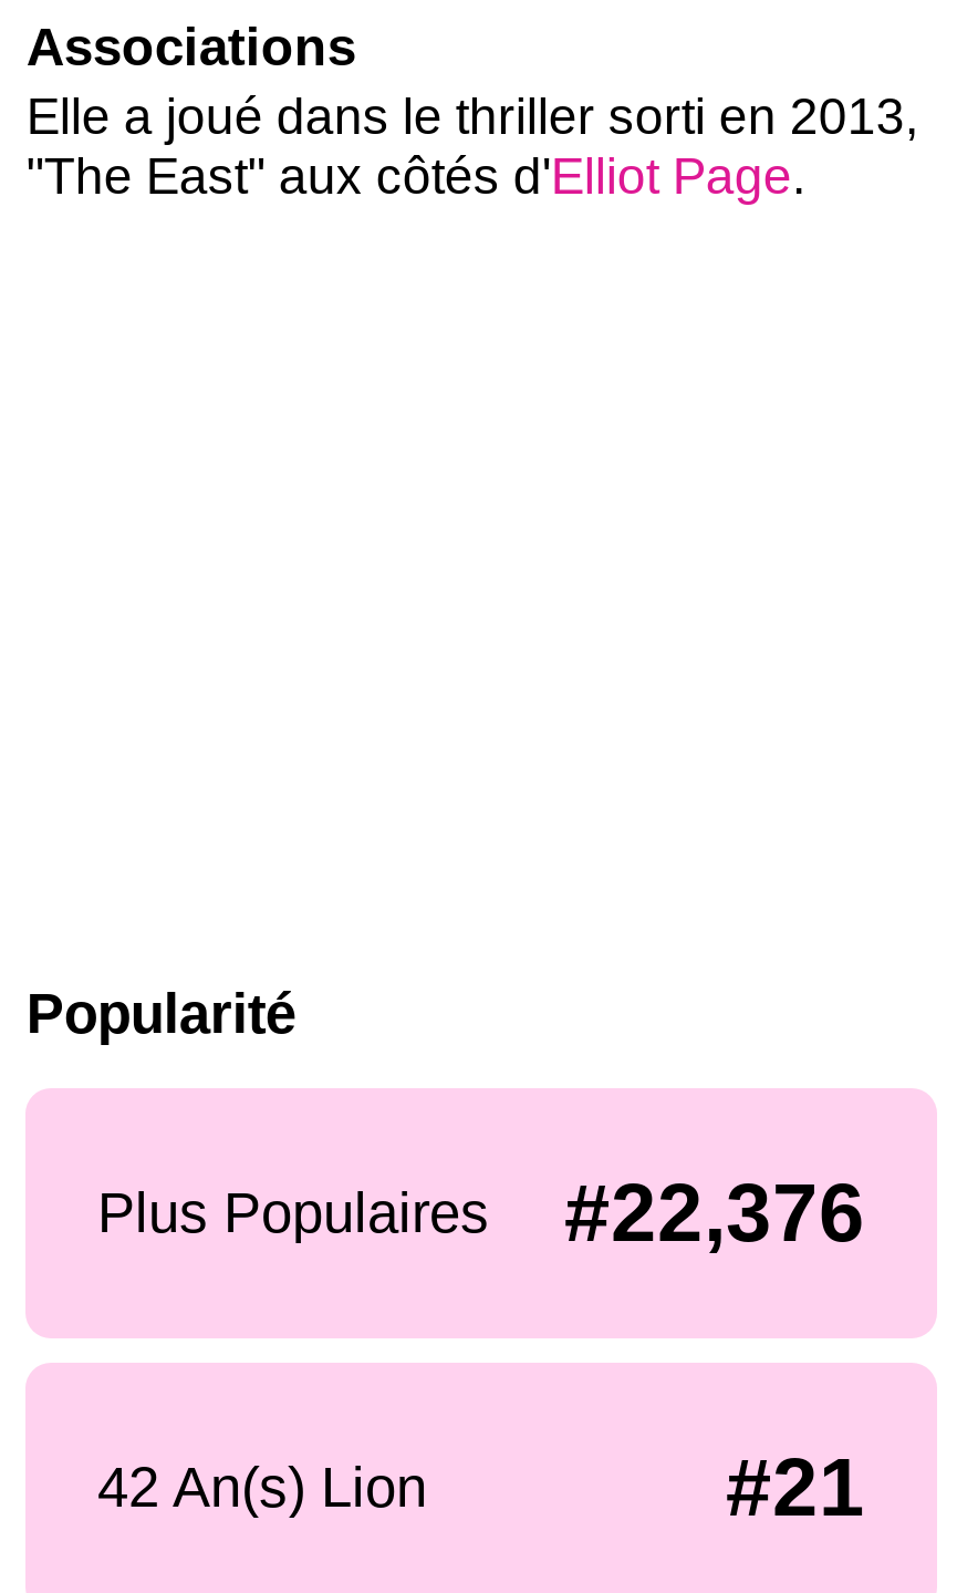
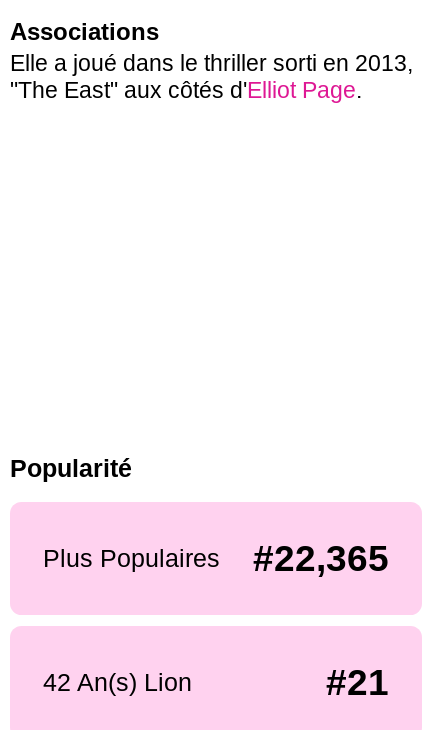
- Plus Populaires #22,376
+ Plus Populaires #22,365
